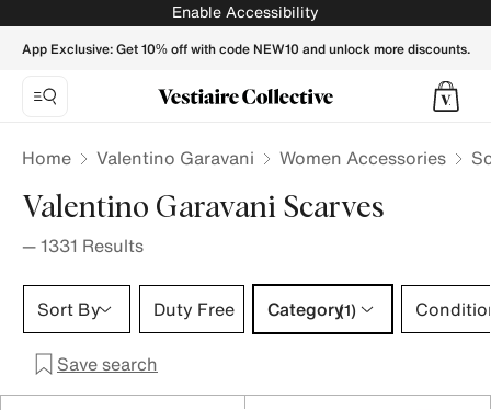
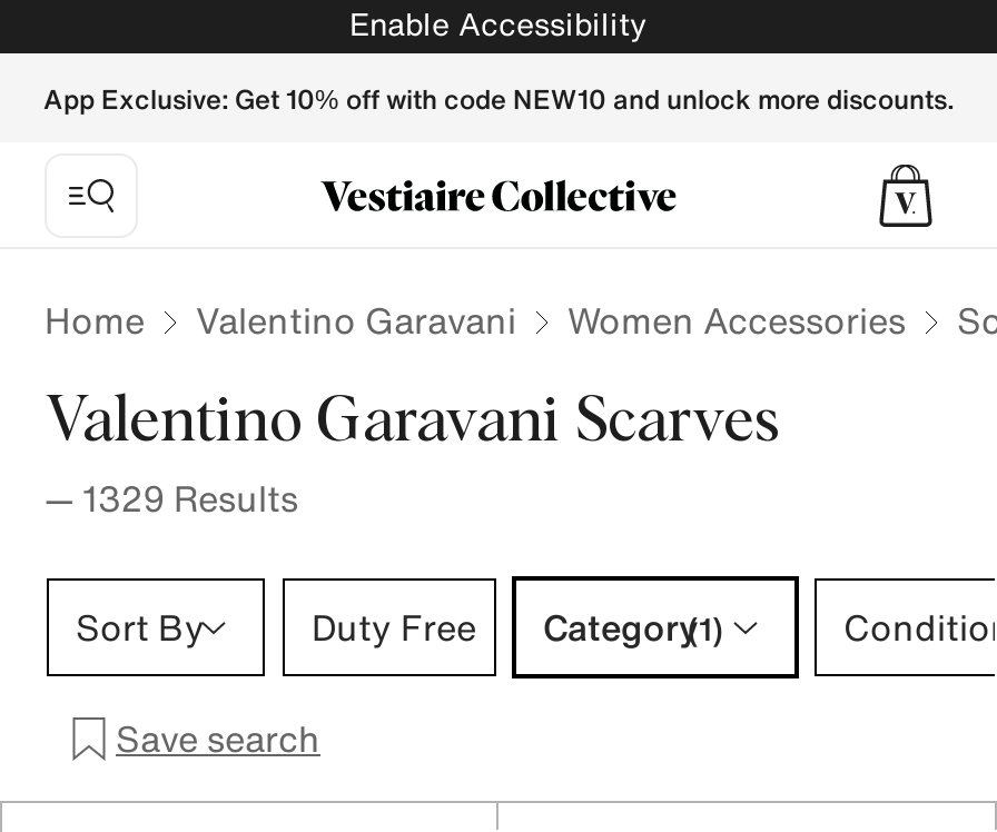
- — 1331 Results
+ — 1329 Results
